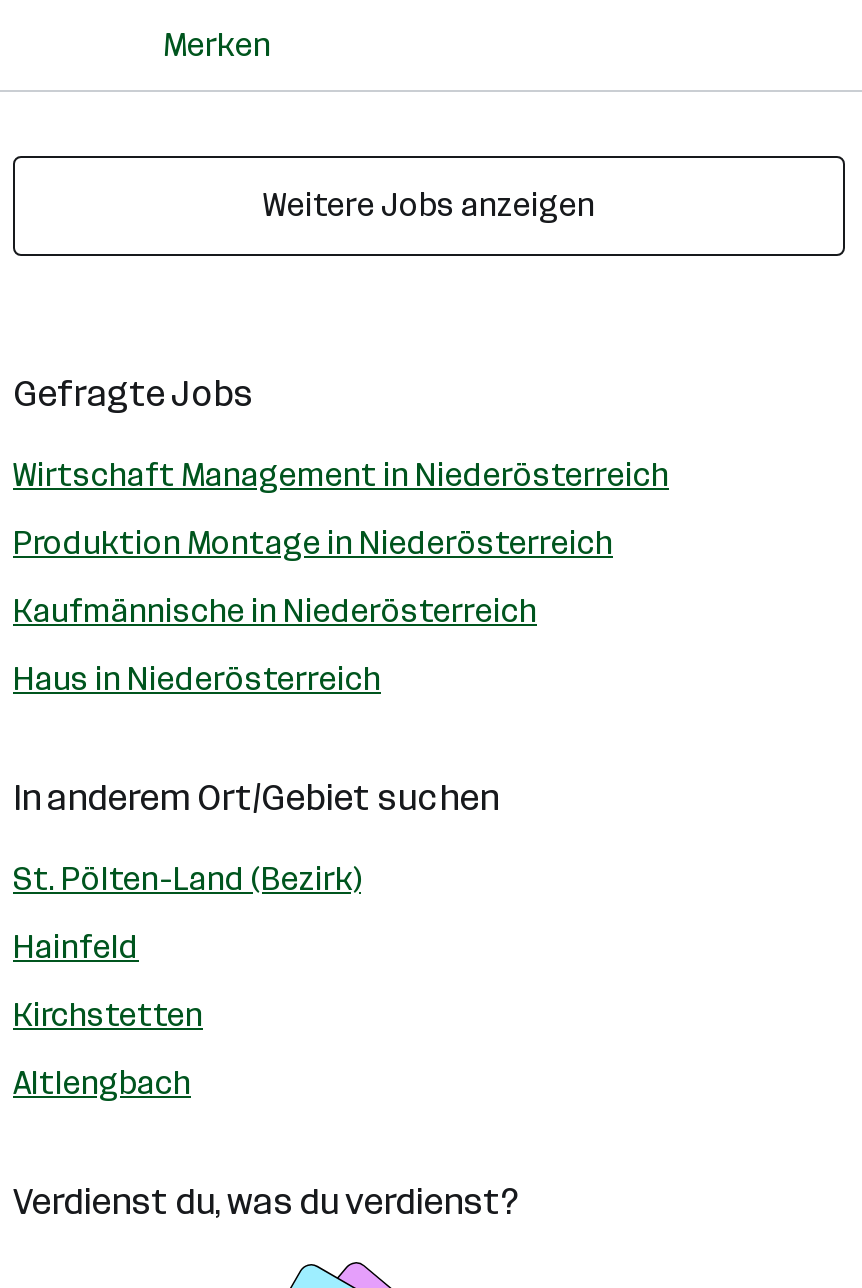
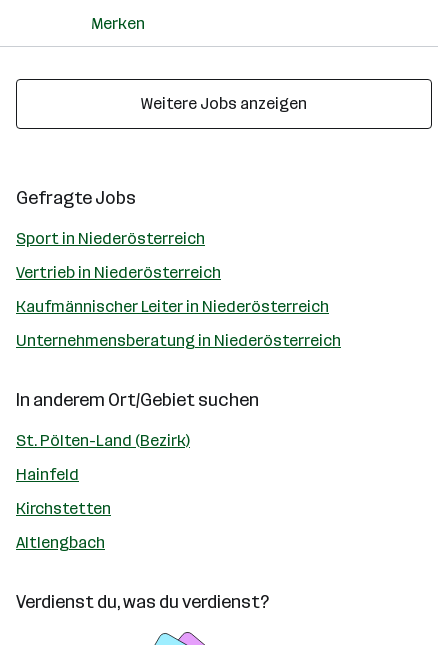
- Wirtschaft Management in Niederösterreich
+ Sport in Niederösterreich

- Produktion Montage in Niederösterreich
+ Vertrieb in Niederösterreich

- Kaufmännische in Niederösterreich
+ Kaufmännischer Leiter in Niederösterreich

- Haus in Niederösterreich
+ Unternehmensberatung in Niederösterreich
